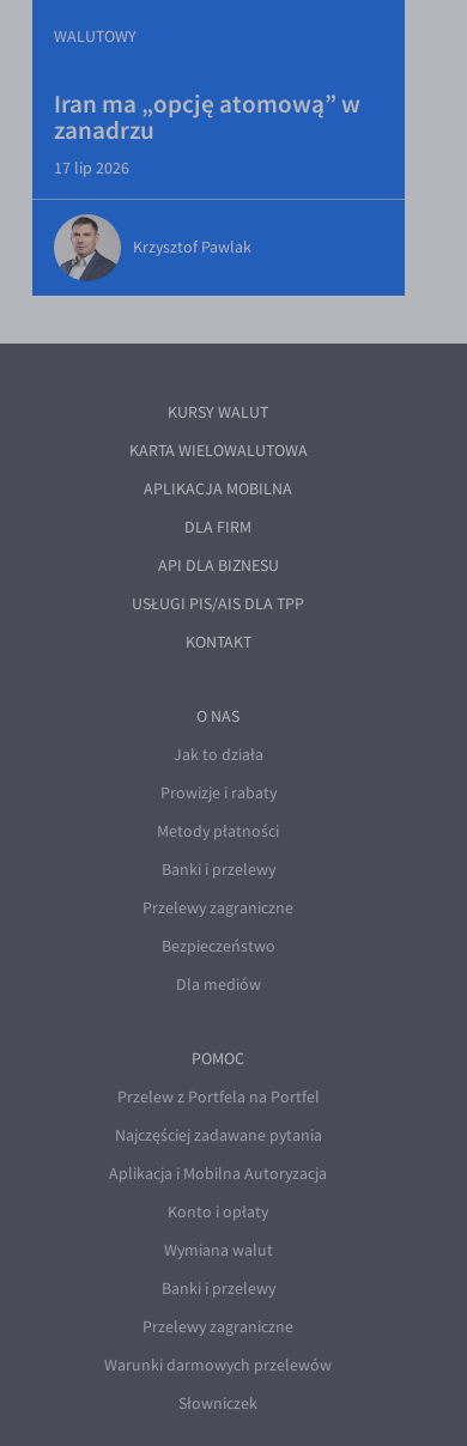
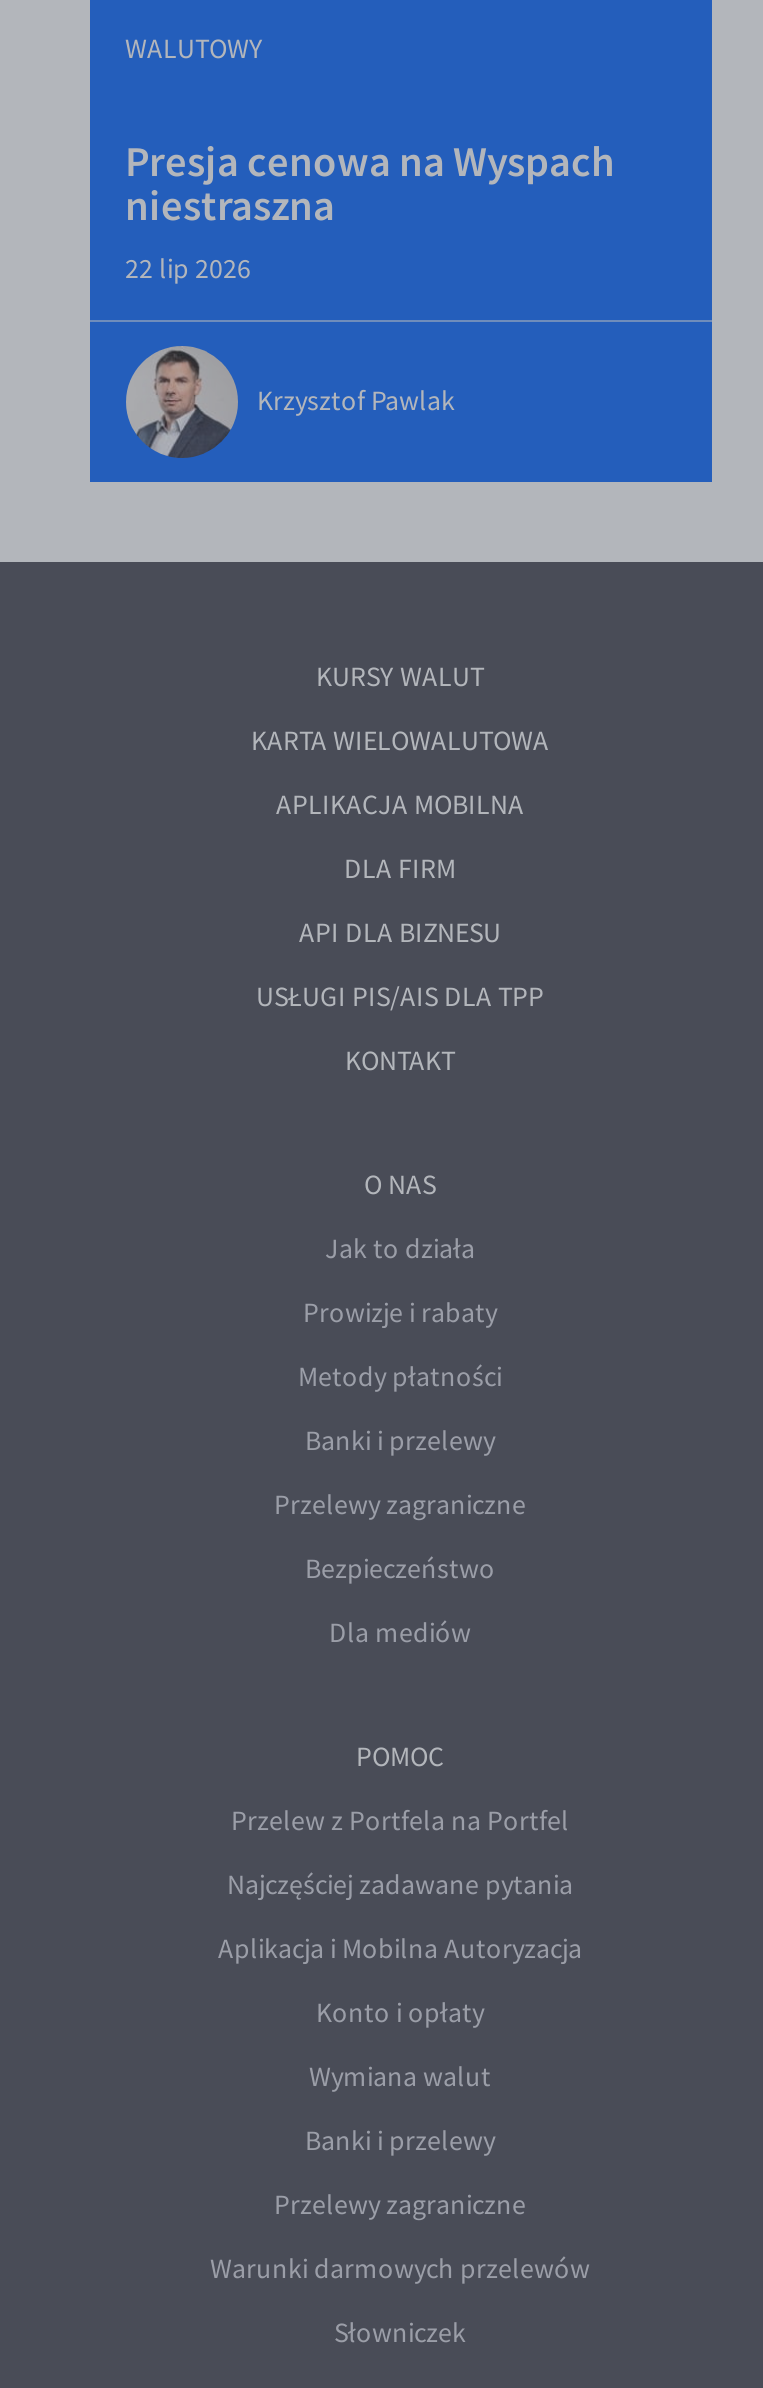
- Iran ma „opcję atomową” w
- zanadrzu
- 17 lip 2026
+ Presja cenowa na Wyspach
+ niestraszna
+ 22 lip 2026
